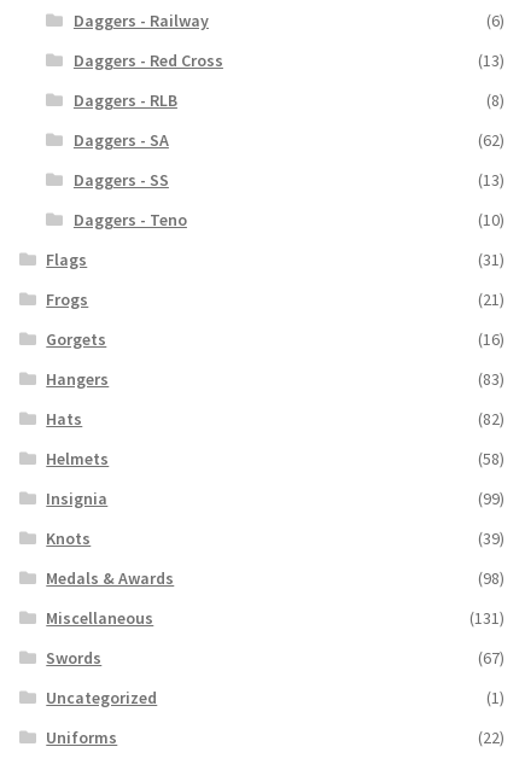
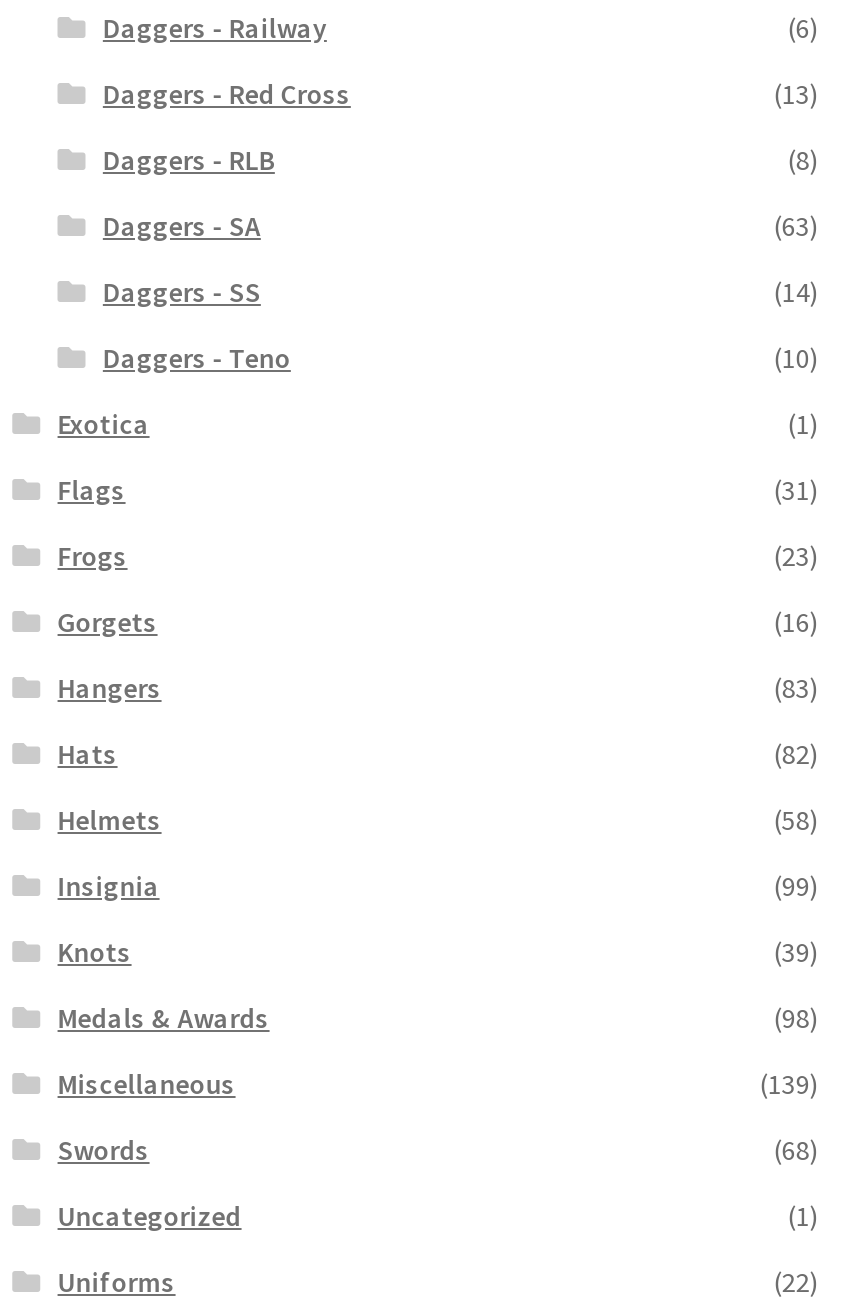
- (62)
+ (63)

- (13)
+ (14)

+ Exotica
+ (1)

- (21)
+ (23)

- (131)
+ (139)

- (67)
+ (68)
